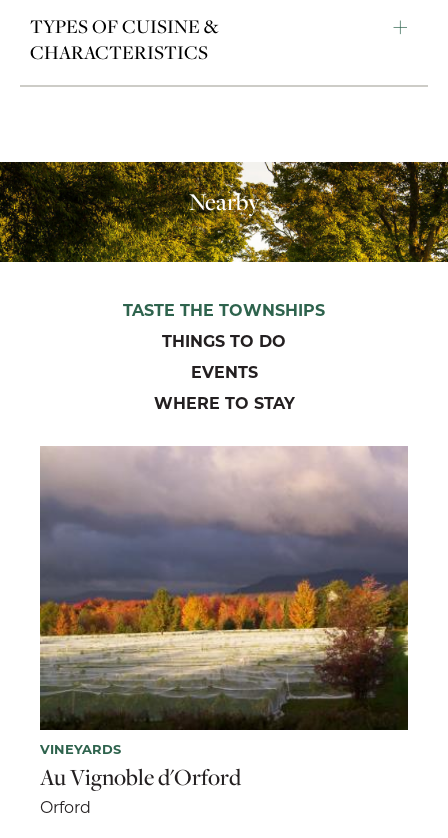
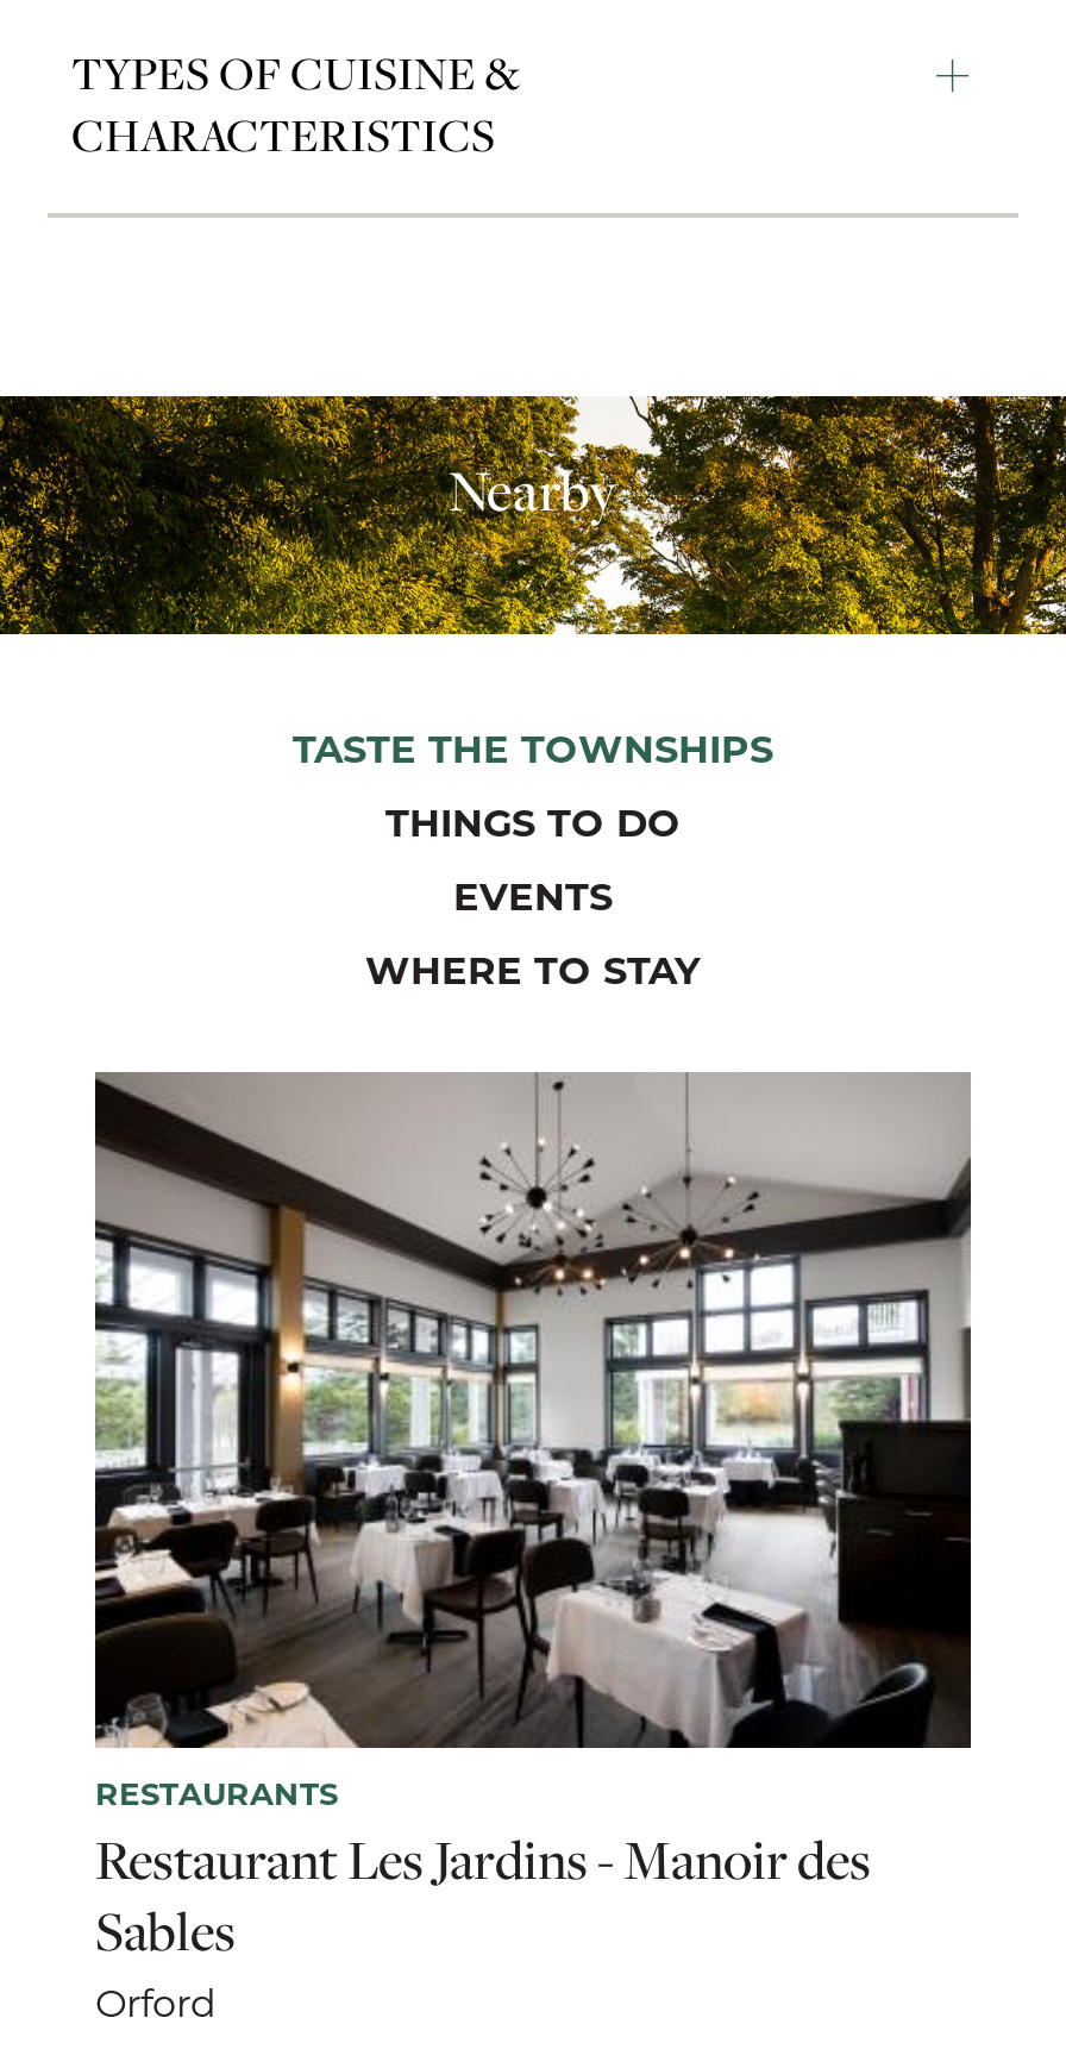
- [image]
- VINEYARDS
- Au Vignoble d'Orford
+ [image]
+ RESTAURANTS
+ Restaurant Les Jardins - Manoir des
+ Sables
